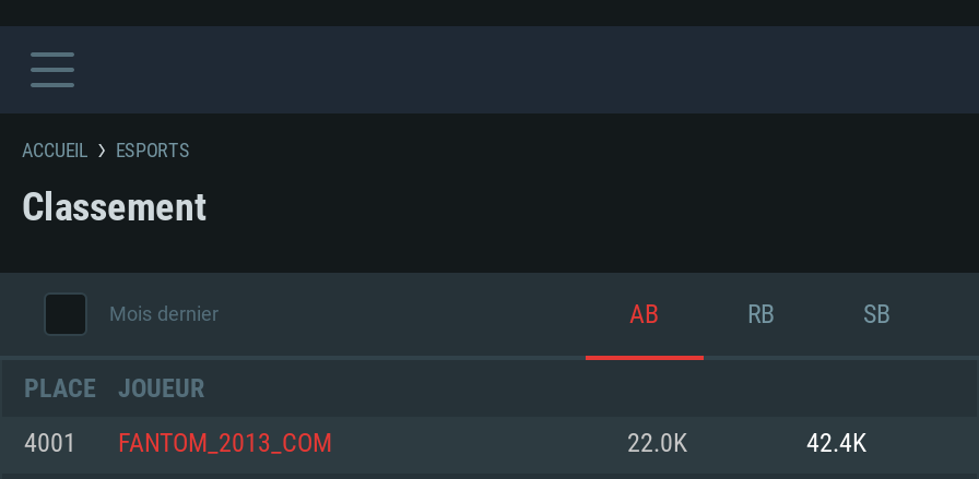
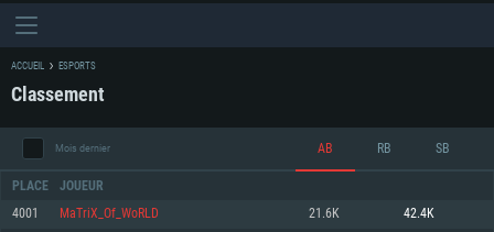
- FANTOM_2013_COM
- 22.0K
+ MaTriX_Of_WoRLD
+ 21.6K
